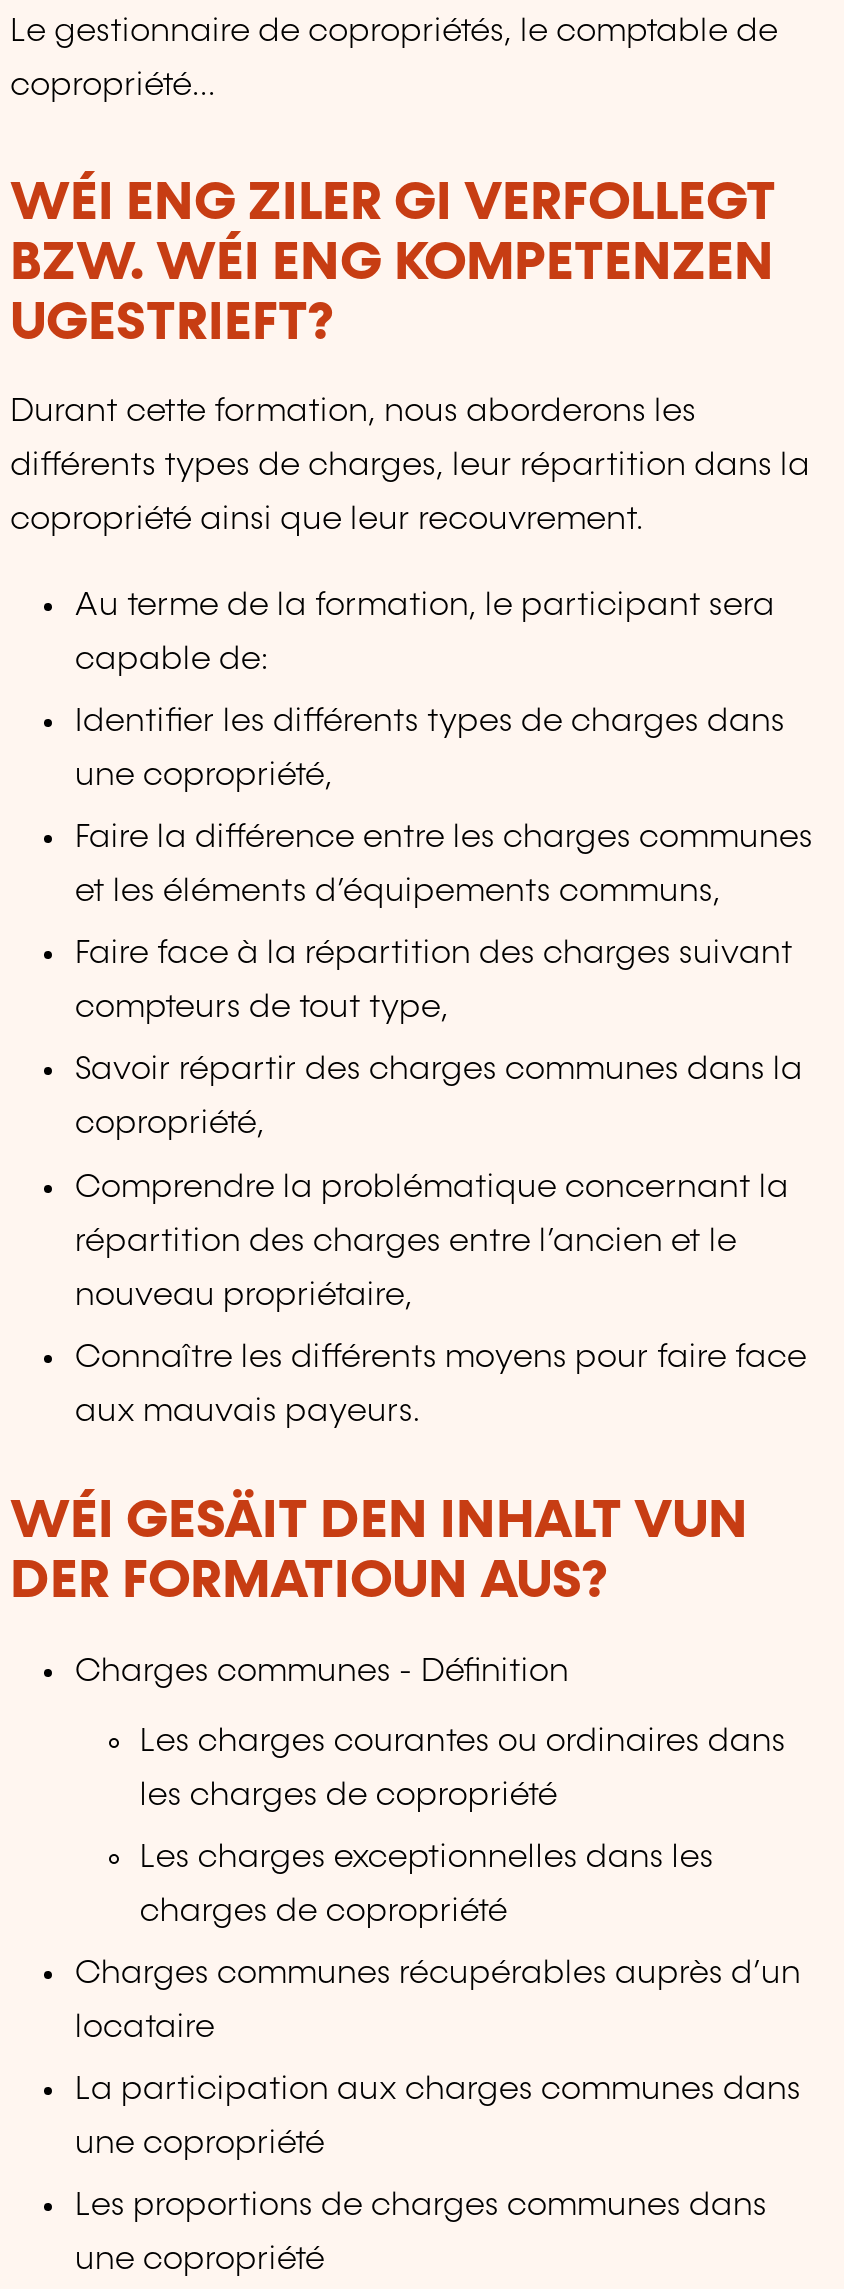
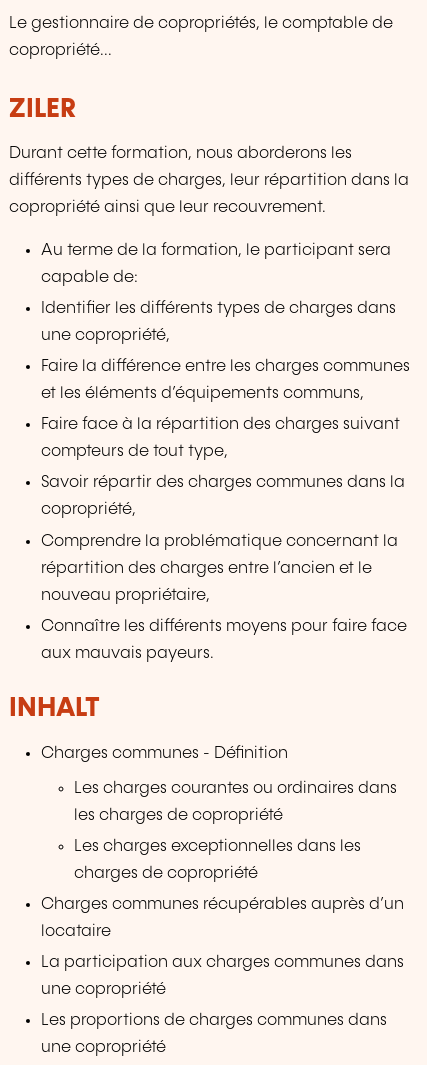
- WÉI ENG ZILER GI VERFOLLEGT
- BZW. WÉI ENG KOMPETENZEN
- UGESTRIEFT?
+ ZILER

- WÉI GESÄIT DEN INHALT VUN
- DER FORMATIOUN AUS?
+ INHALT
